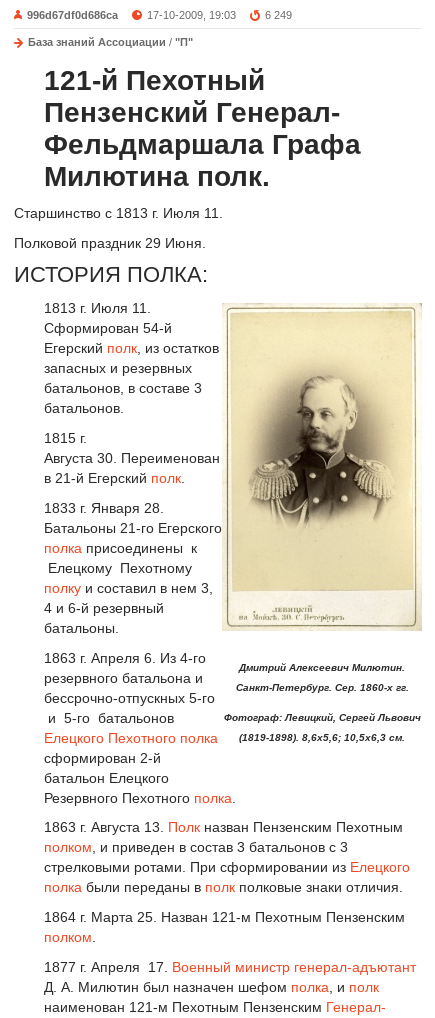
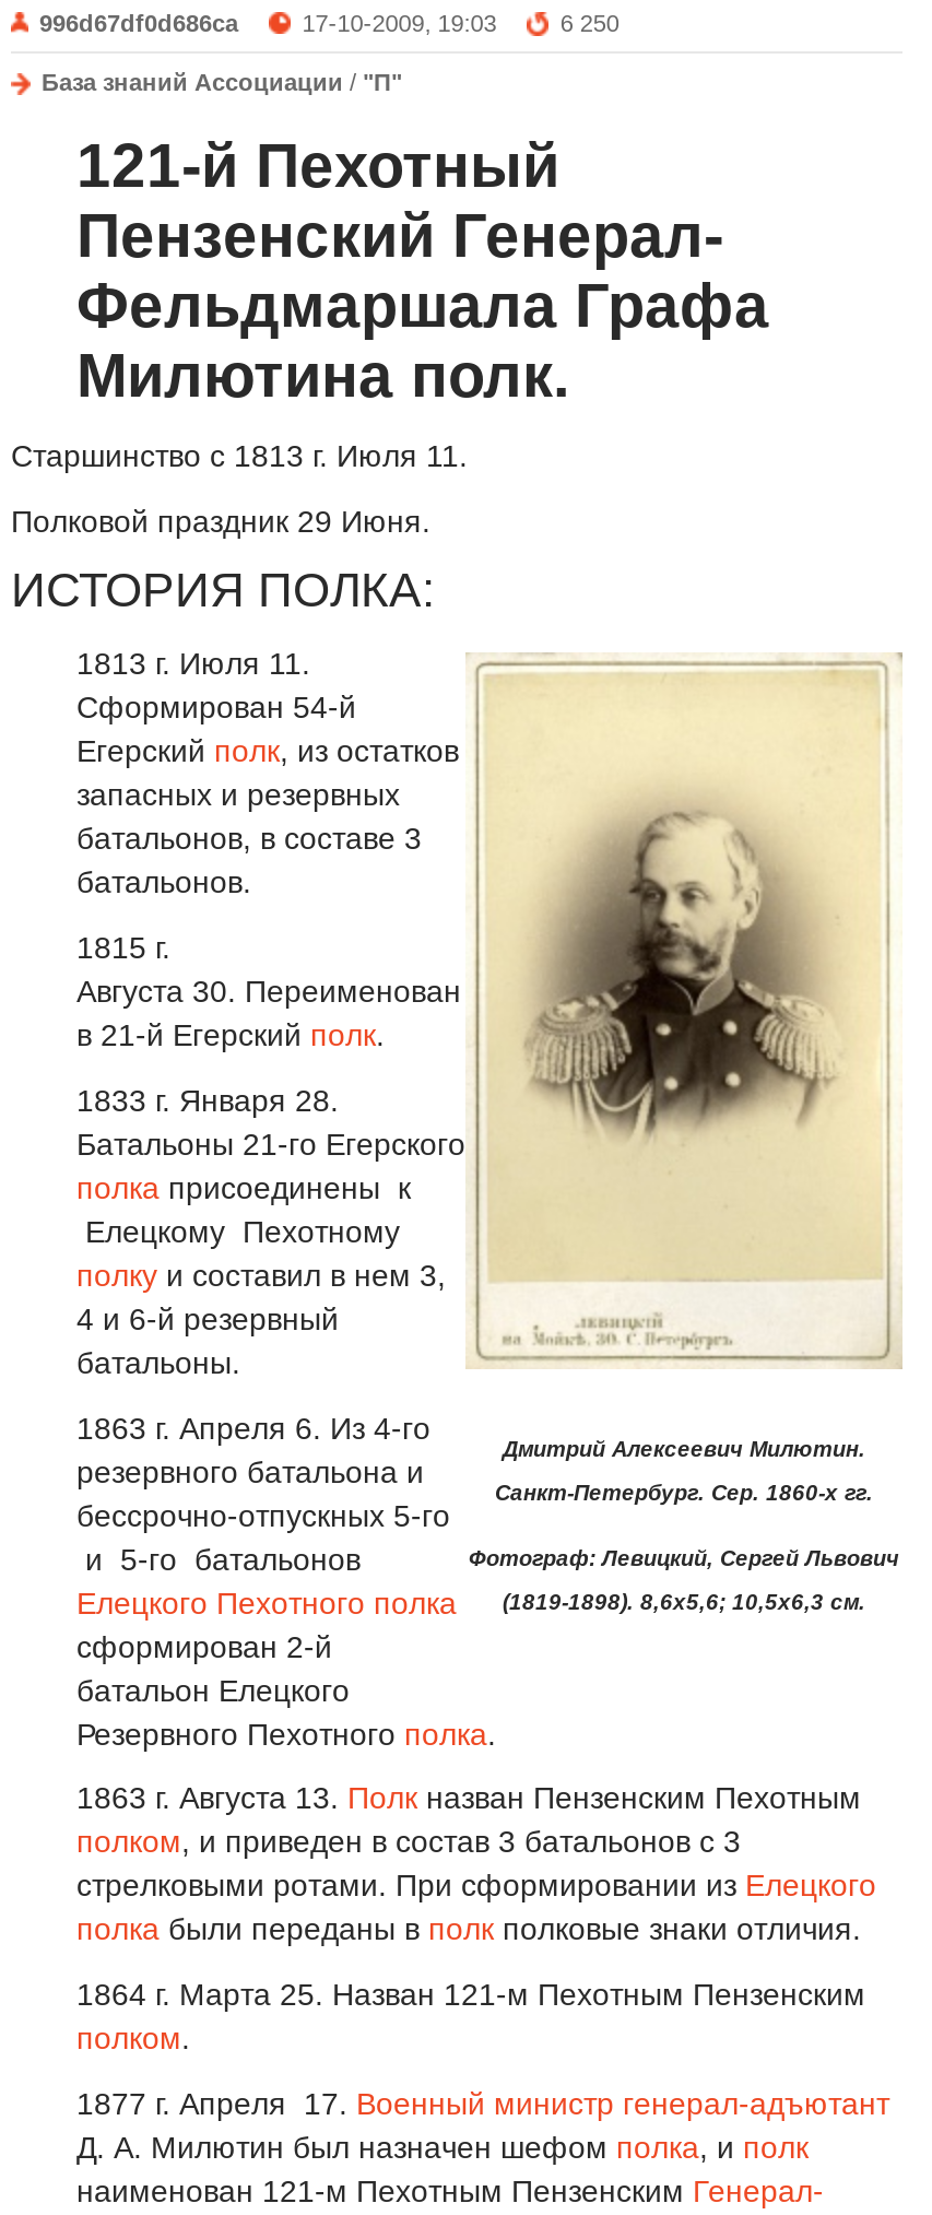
- 6 249
+ 6 250
